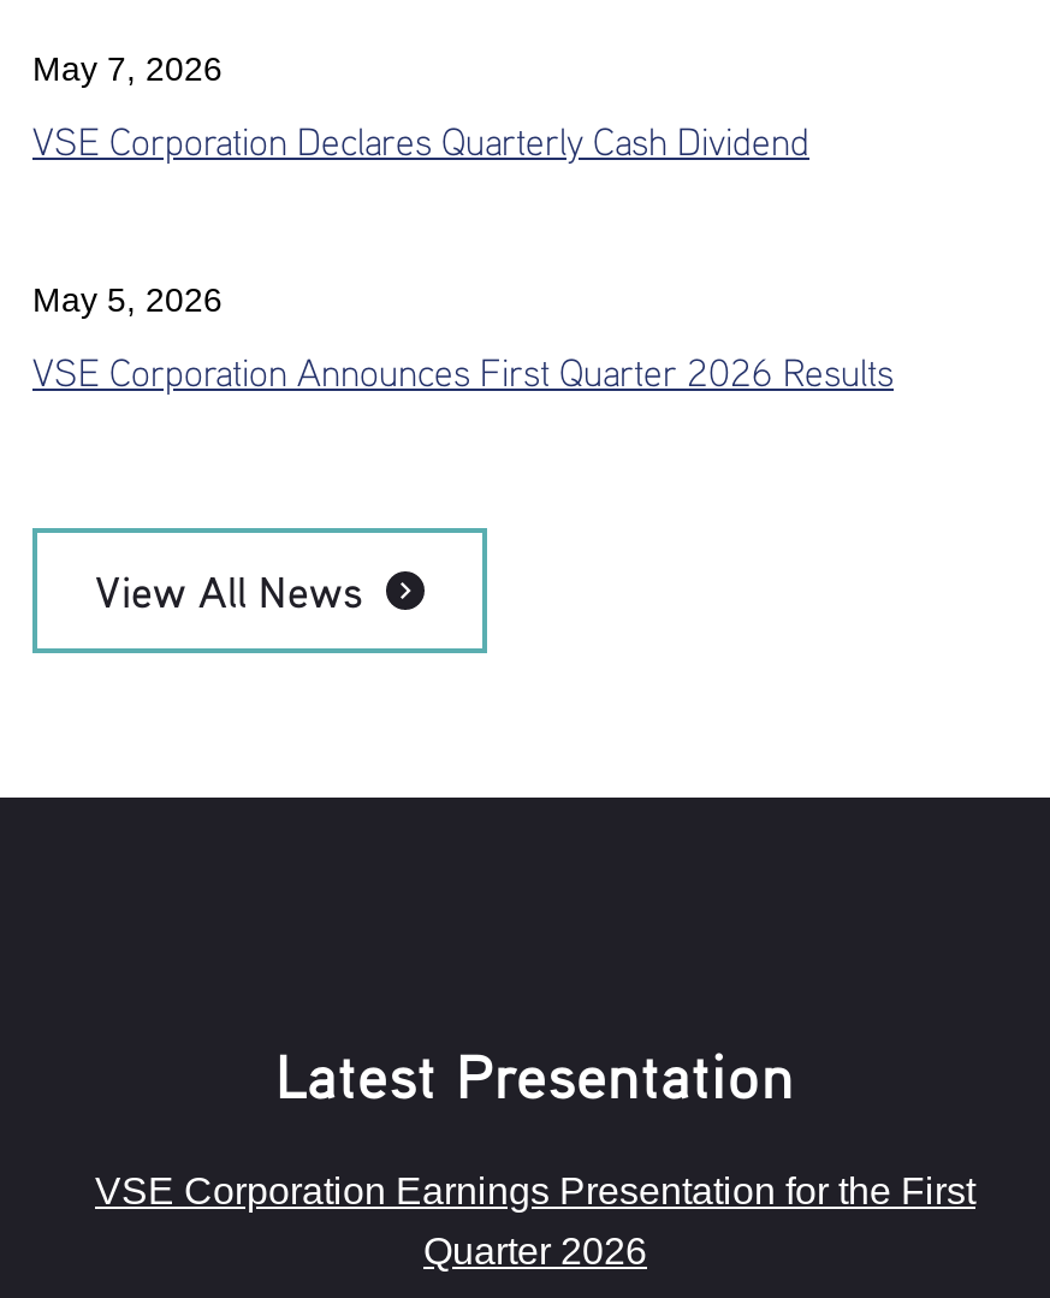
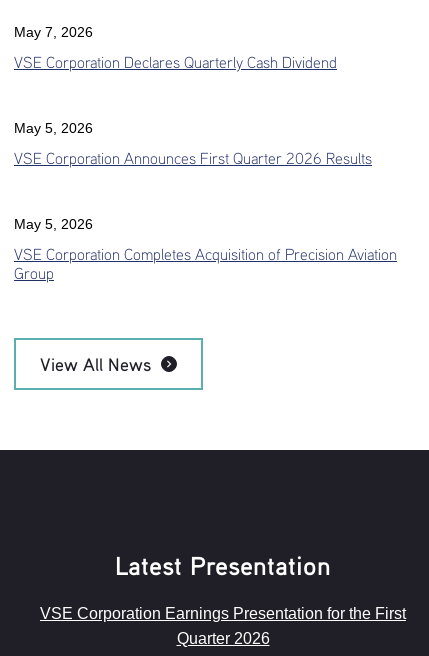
+ May 5, 2026
+ VSE Corporation Completes Acquisition of Precision Aviation
+ Group
